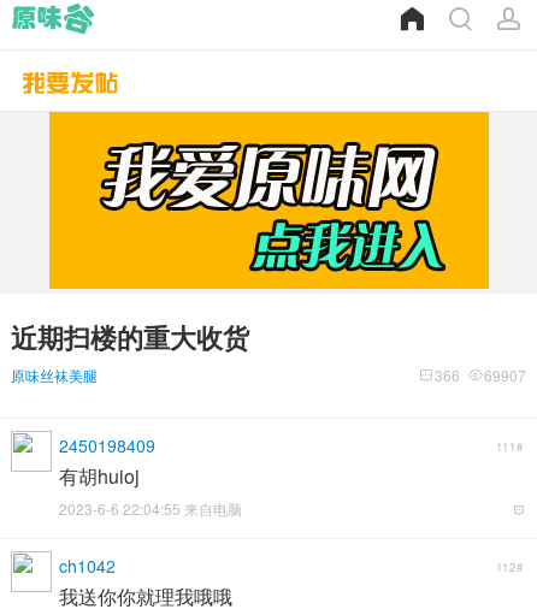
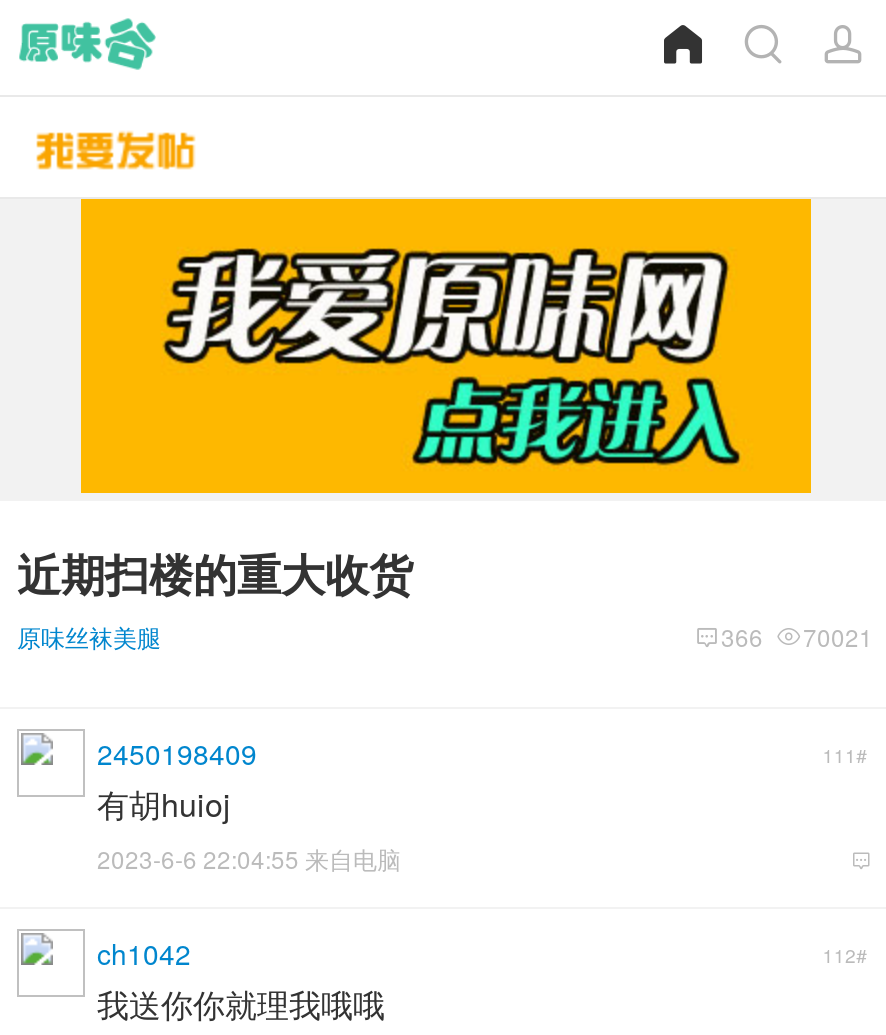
- 366 69907
+ 366 70021
